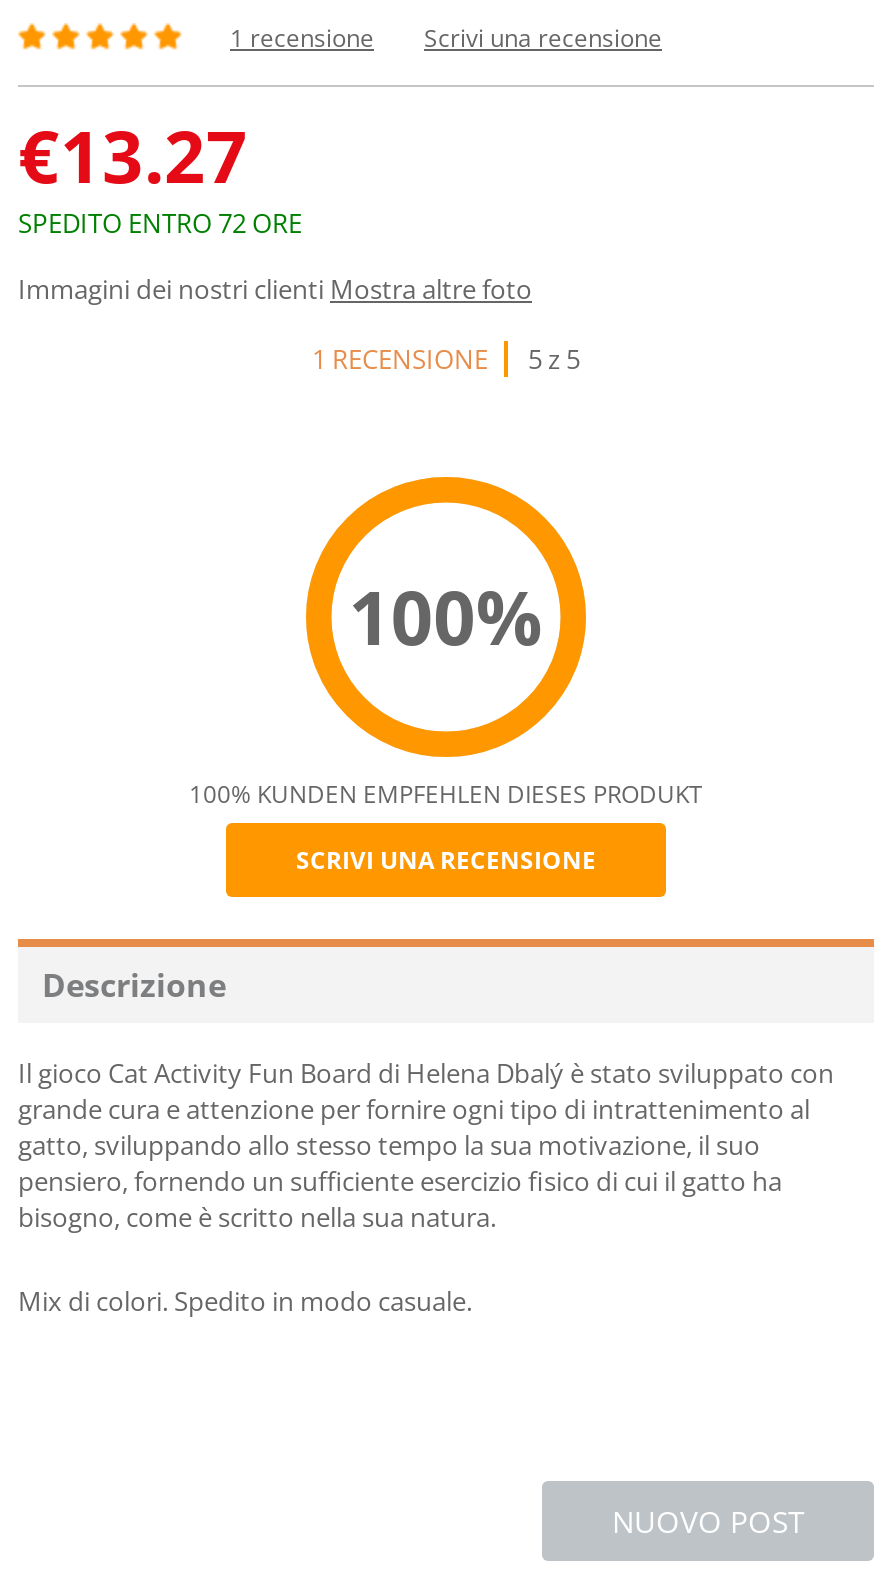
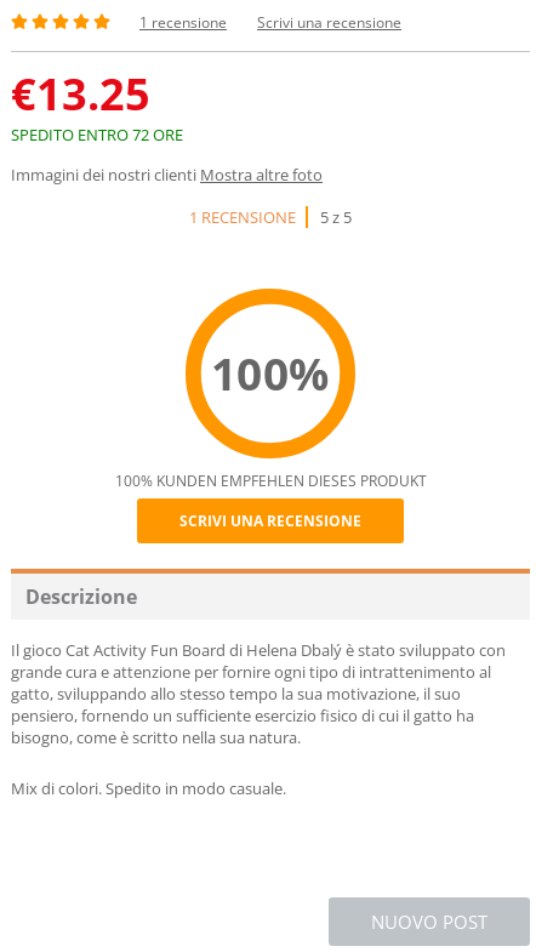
- €13.27
+ €13.25
